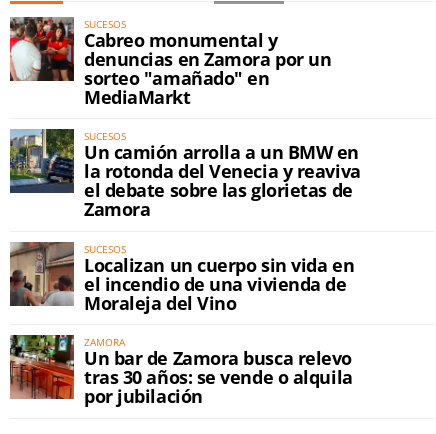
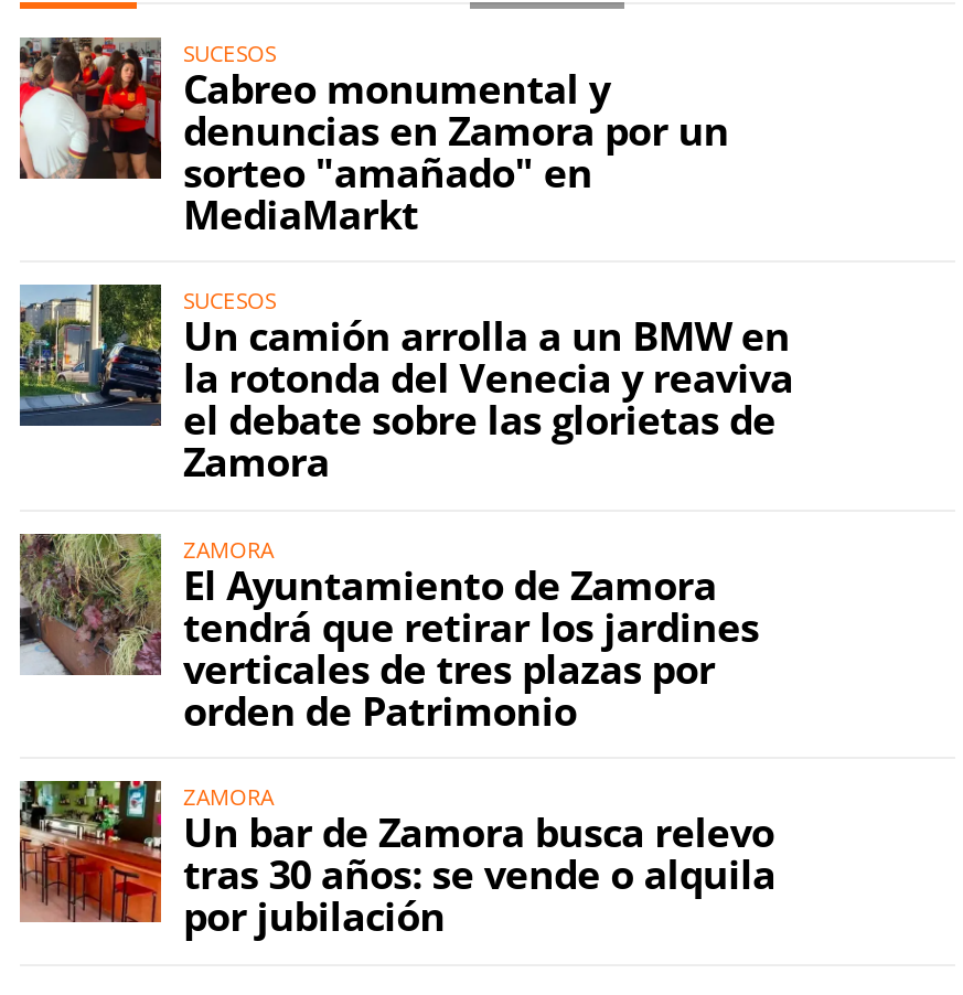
- [image]
- SUCESOS
- Localizan un cuerpo sin vida en
- el incendio de una vivienda de
- Moraleja del Vino
+ [image]
+ ZAMORA
+ El Ayuntamiento de Zamora
+ tendrá que retirar los jardines
+ verticales de tres plazas por
+ orden de Patrimonio
